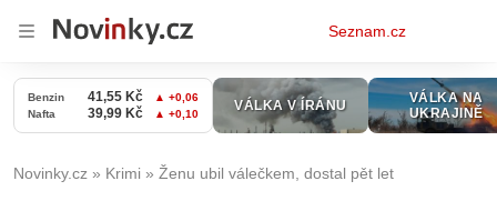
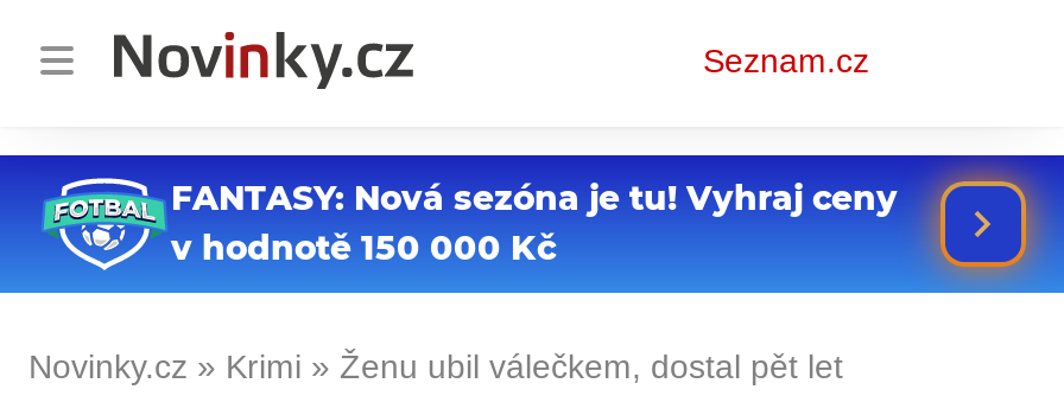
- [image]
+ [image]
